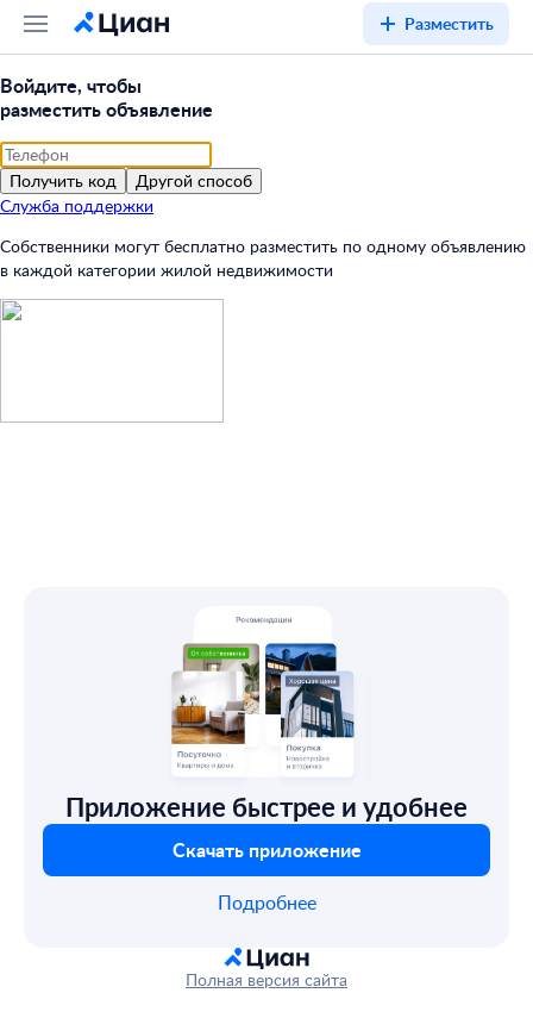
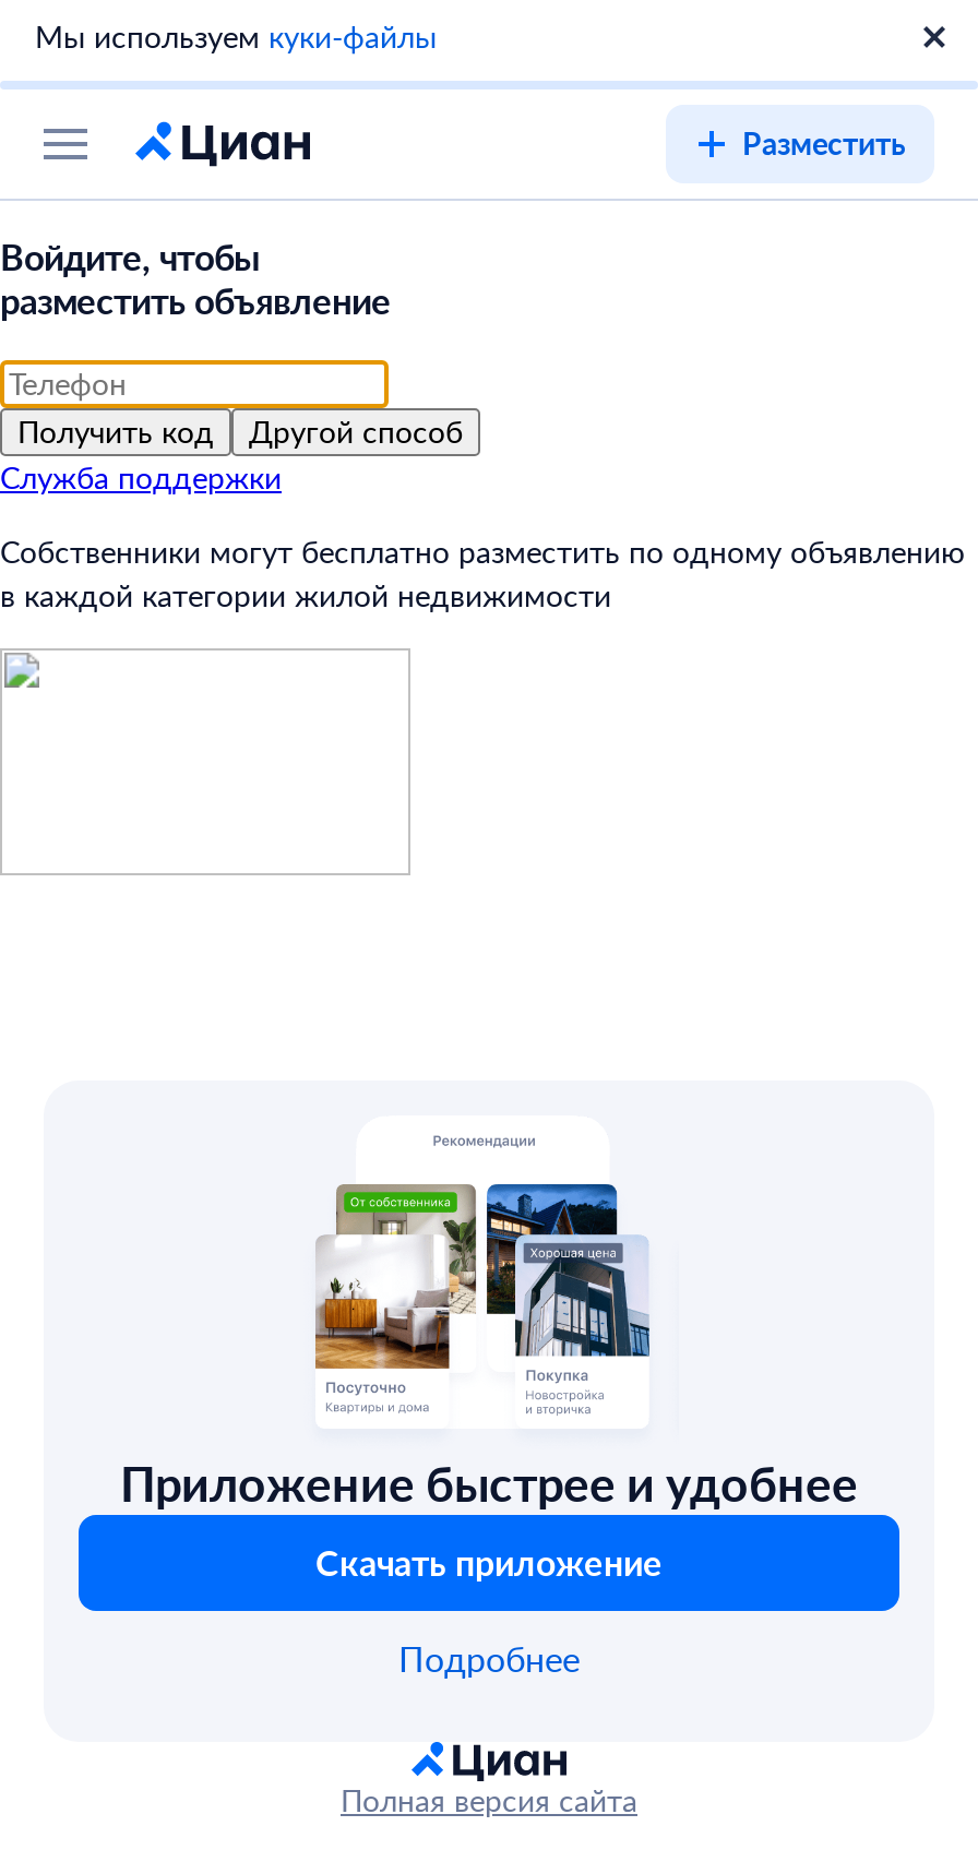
+ Мы используем куки-файлы

moved down: Разместить | Войдите, чтобы | разместить объявление | Получить код | Другой способ | Служба поддержки | Собственники могут бесплатно разместить по одному объявлению | в каждой категории жилой недвижимости
